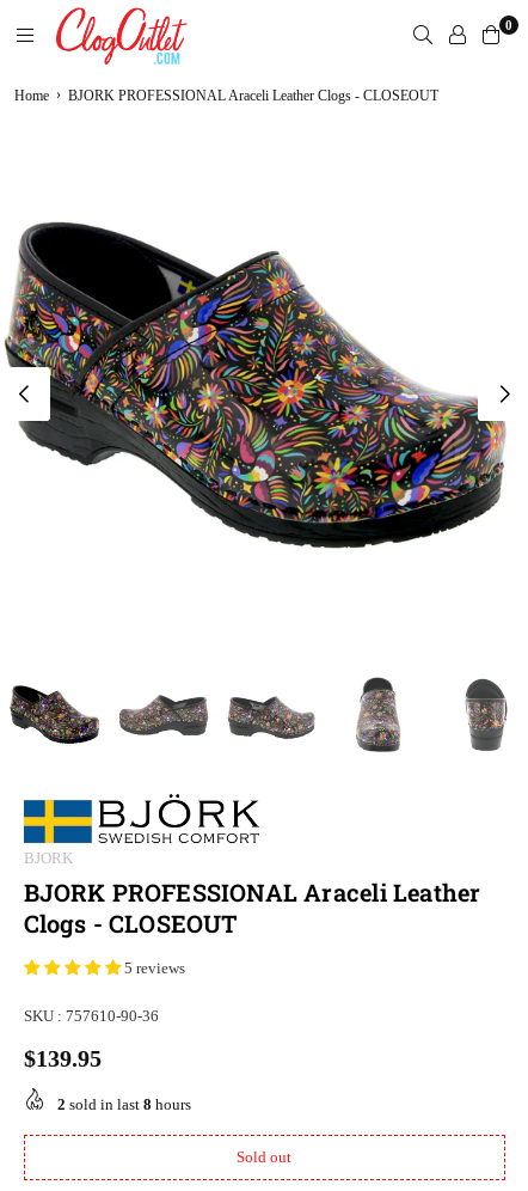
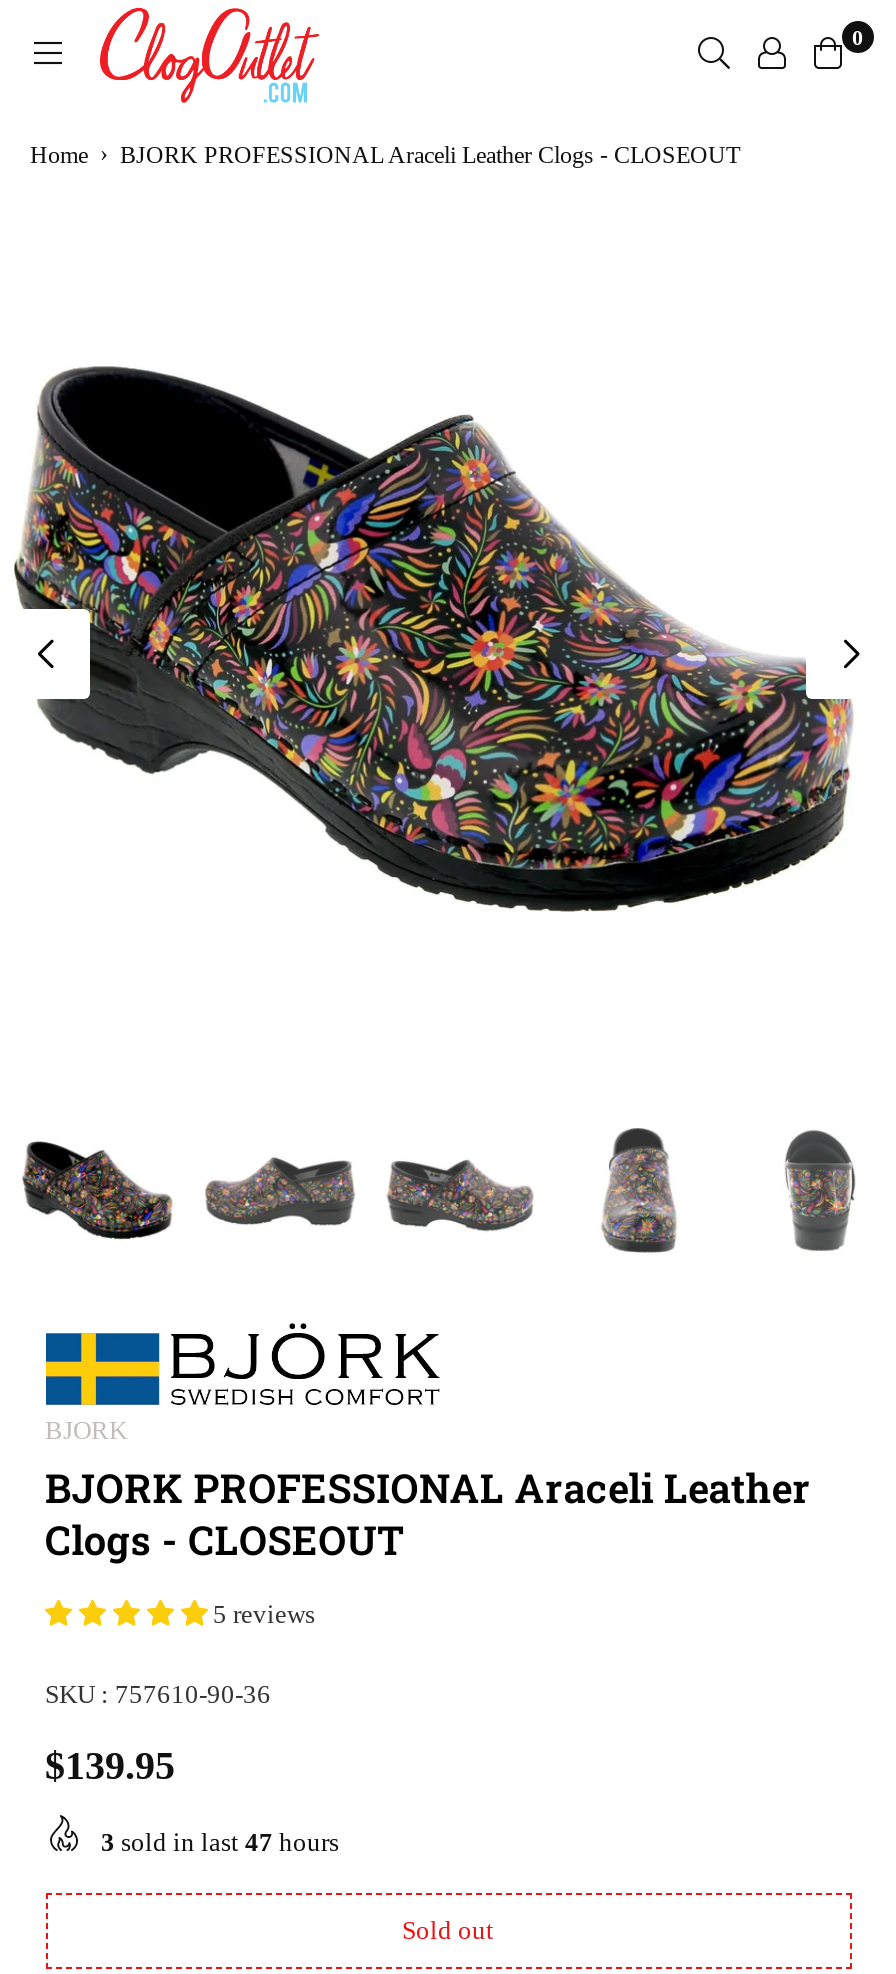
- 2 sold in last 8 hours
+ 3 sold in last 47 hours
